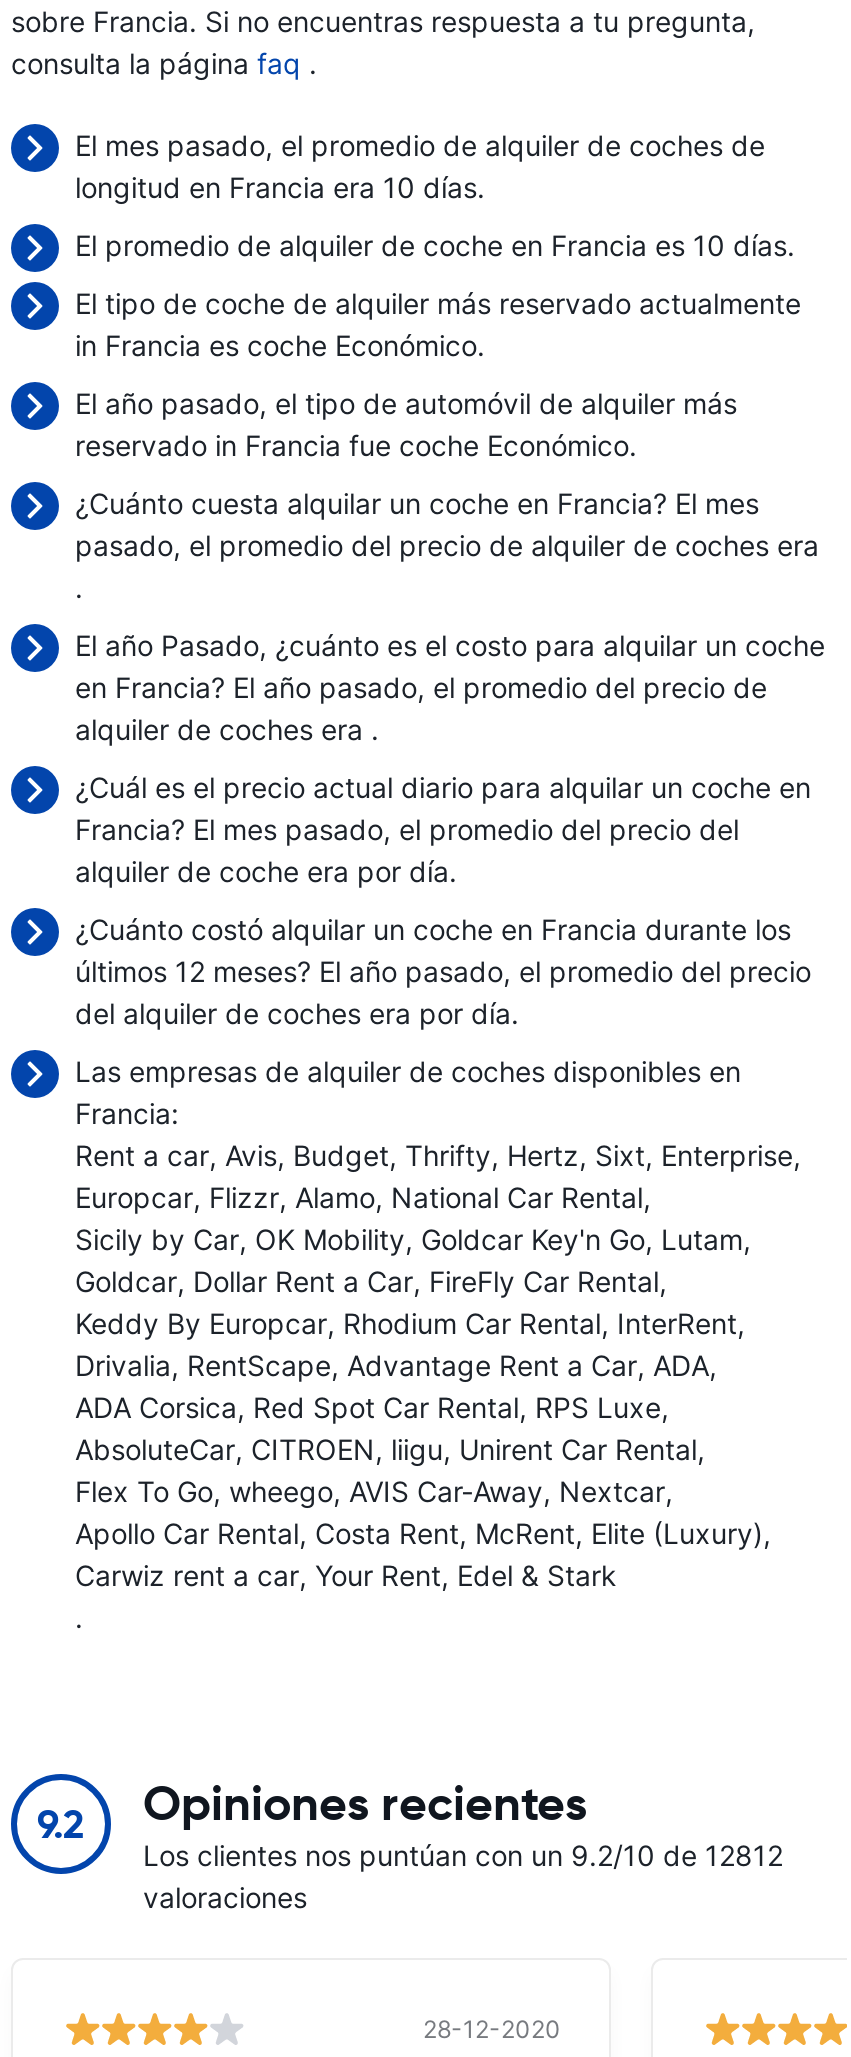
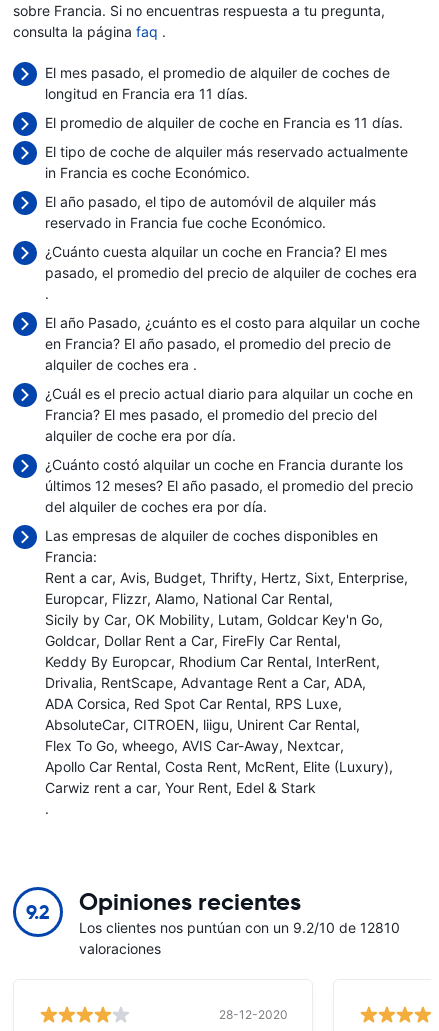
- longitud en Francia era 10 días.
+ longitud en Francia era 11 días.

- El promedio de alquiler de coche en Francia es 10 días.
+ El promedio de alquiler de coche en Francia es 11 días.

- Sicily by Car OK Mobility Goldcar Key'n Go Lutam
+ Sicily by Car OK Mobility Lutam Goldcar Key'n Go

- Los clientes nos puntúan con un 9.2/10 de 12812
+ Los clientes nos puntúan con un 9.2/10 de 12810
